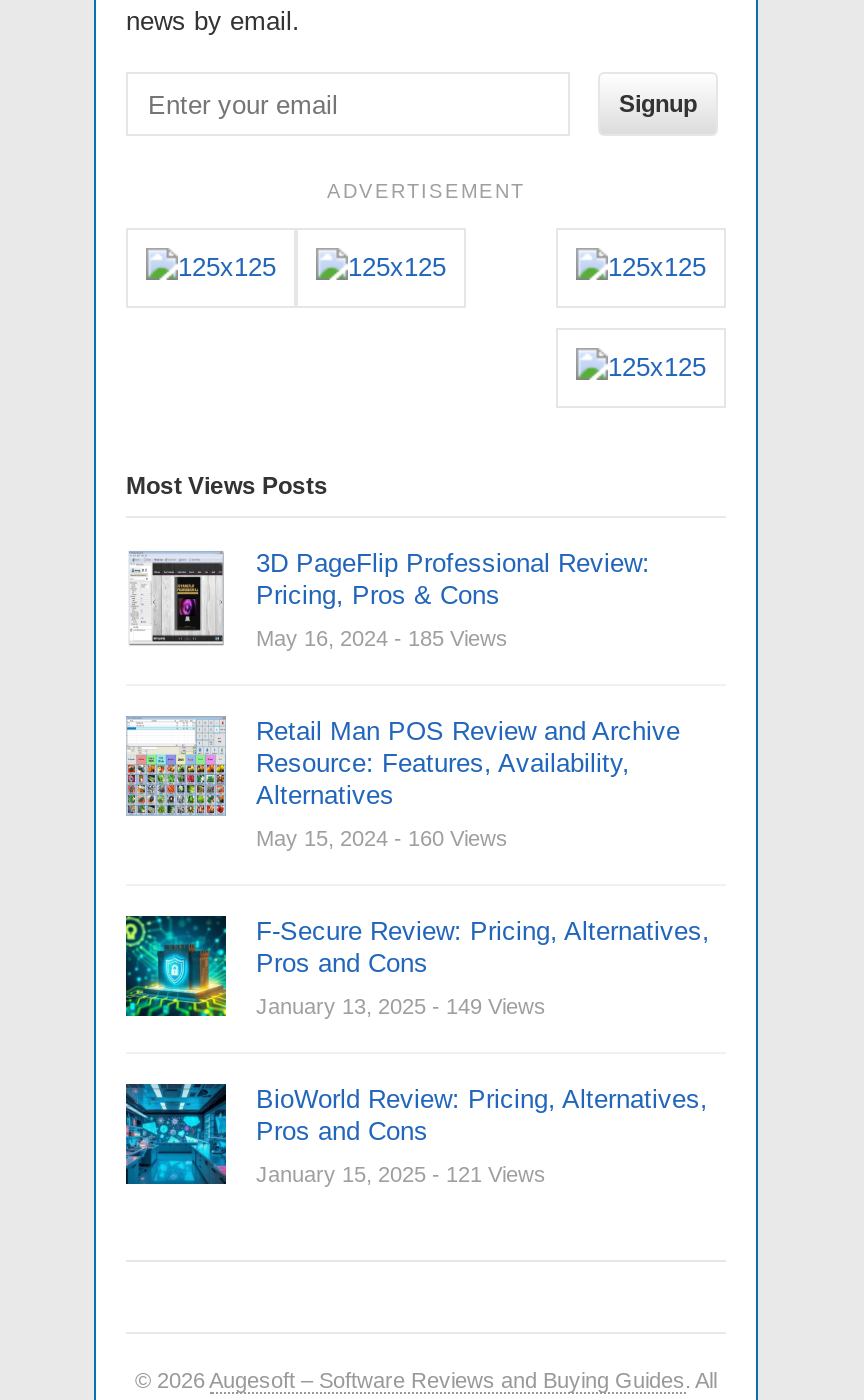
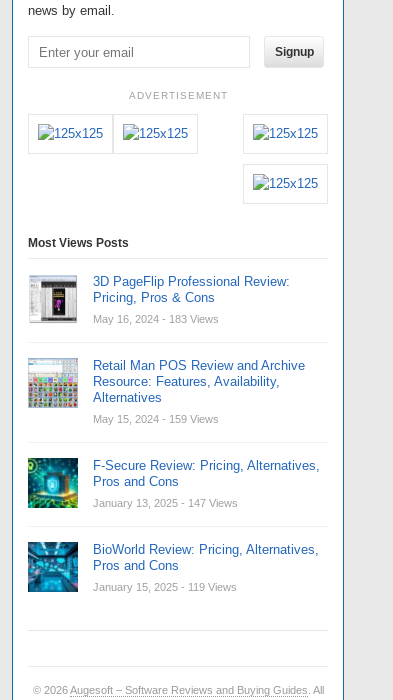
- May 16, 2024 - 185 Views
+ May 16, 2024 - 183 Views

- May 15, 2024 - 160 Views
+ May 15, 2024 - 159 Views

- January 13, 2025 - 149 Views
+ January 13, 2025 - 147 Views

- January 15, 2025 - 121 Views
+ January 15, 2025 - 119 Views
